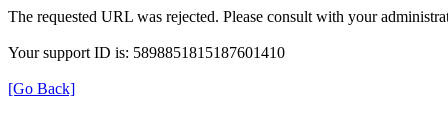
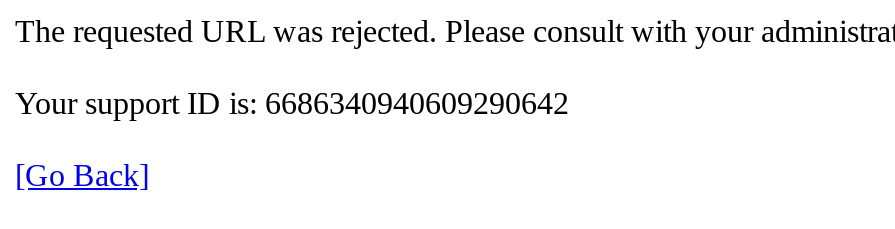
- Your support ID is: 5898851815187601410
+ Your support ID is: 6686340940609290642
